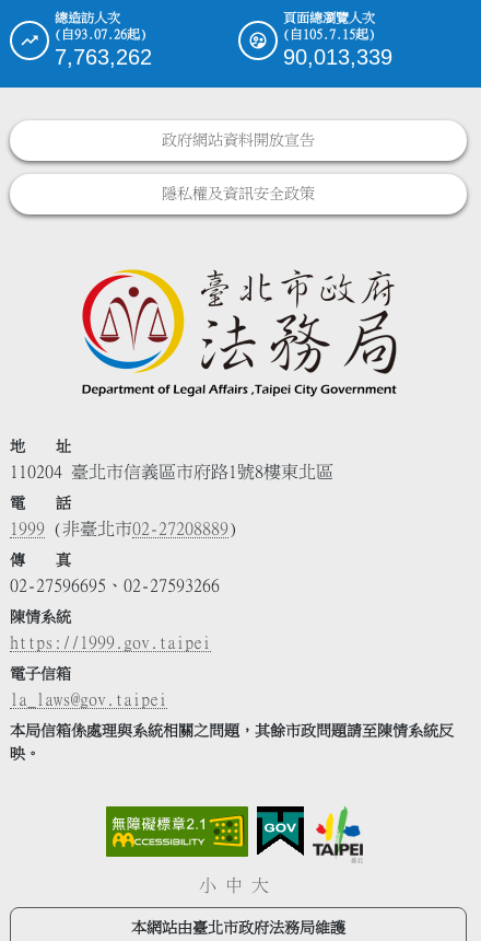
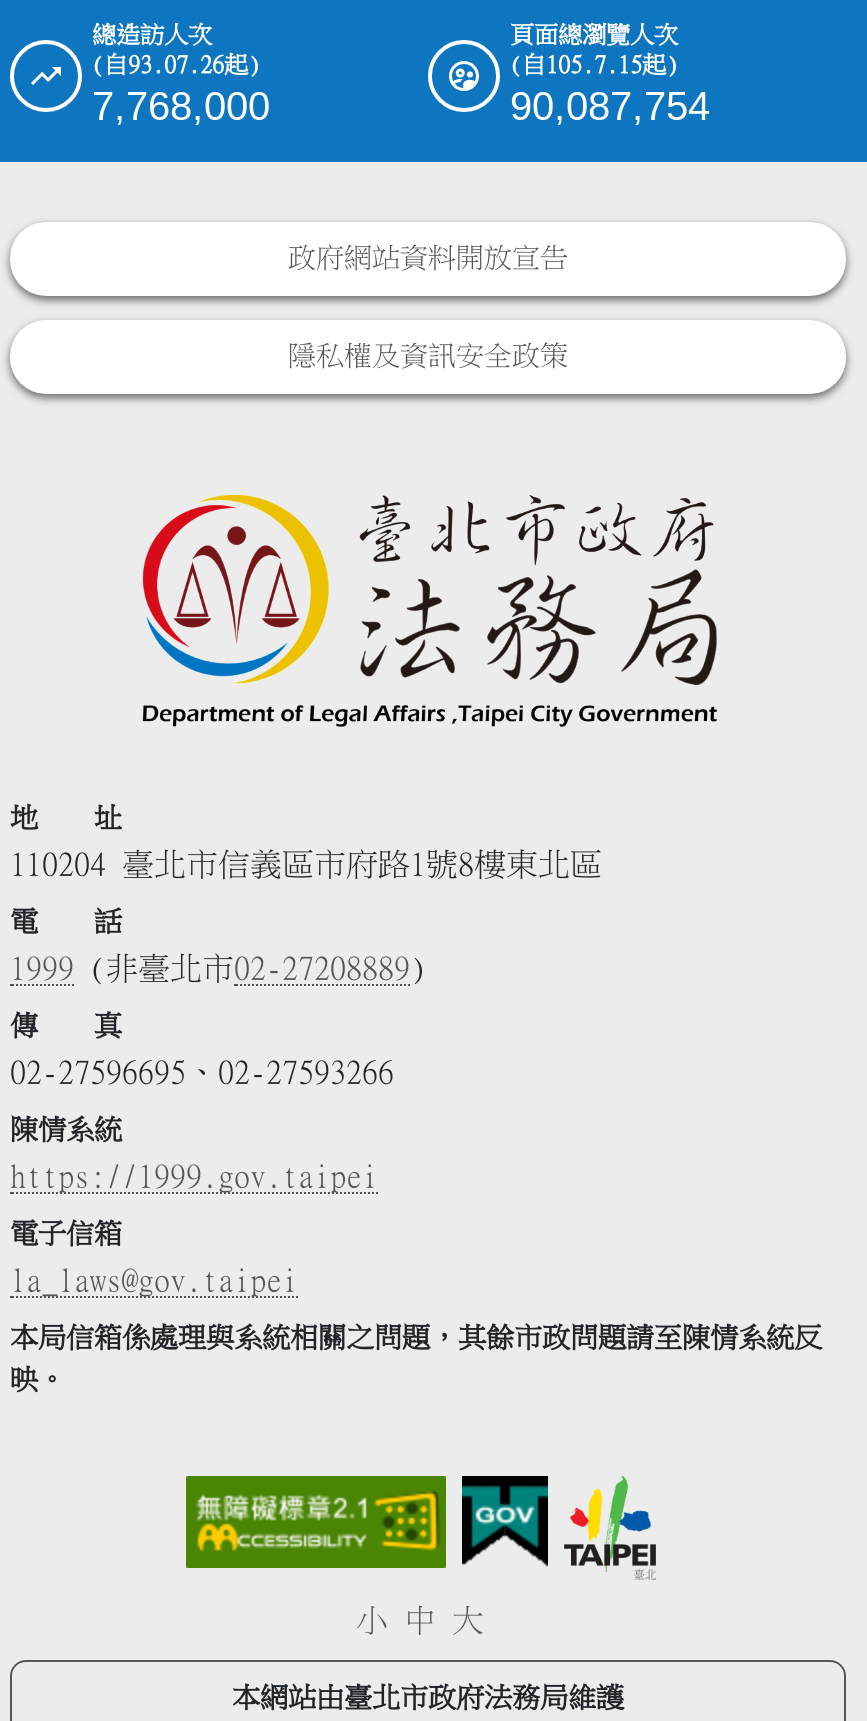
- 7,763,262
+ 7,768,000

- 90,013,339
+ 90,087,754
